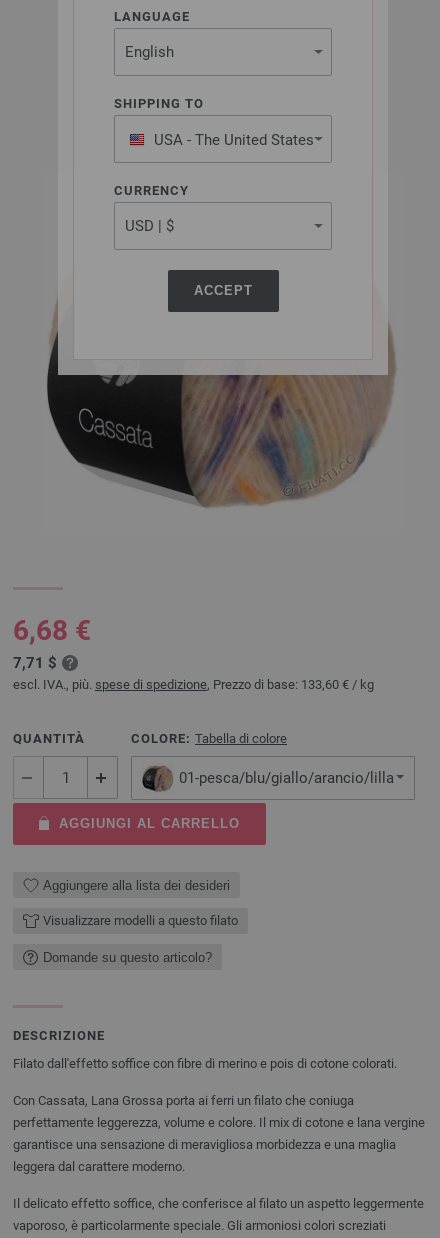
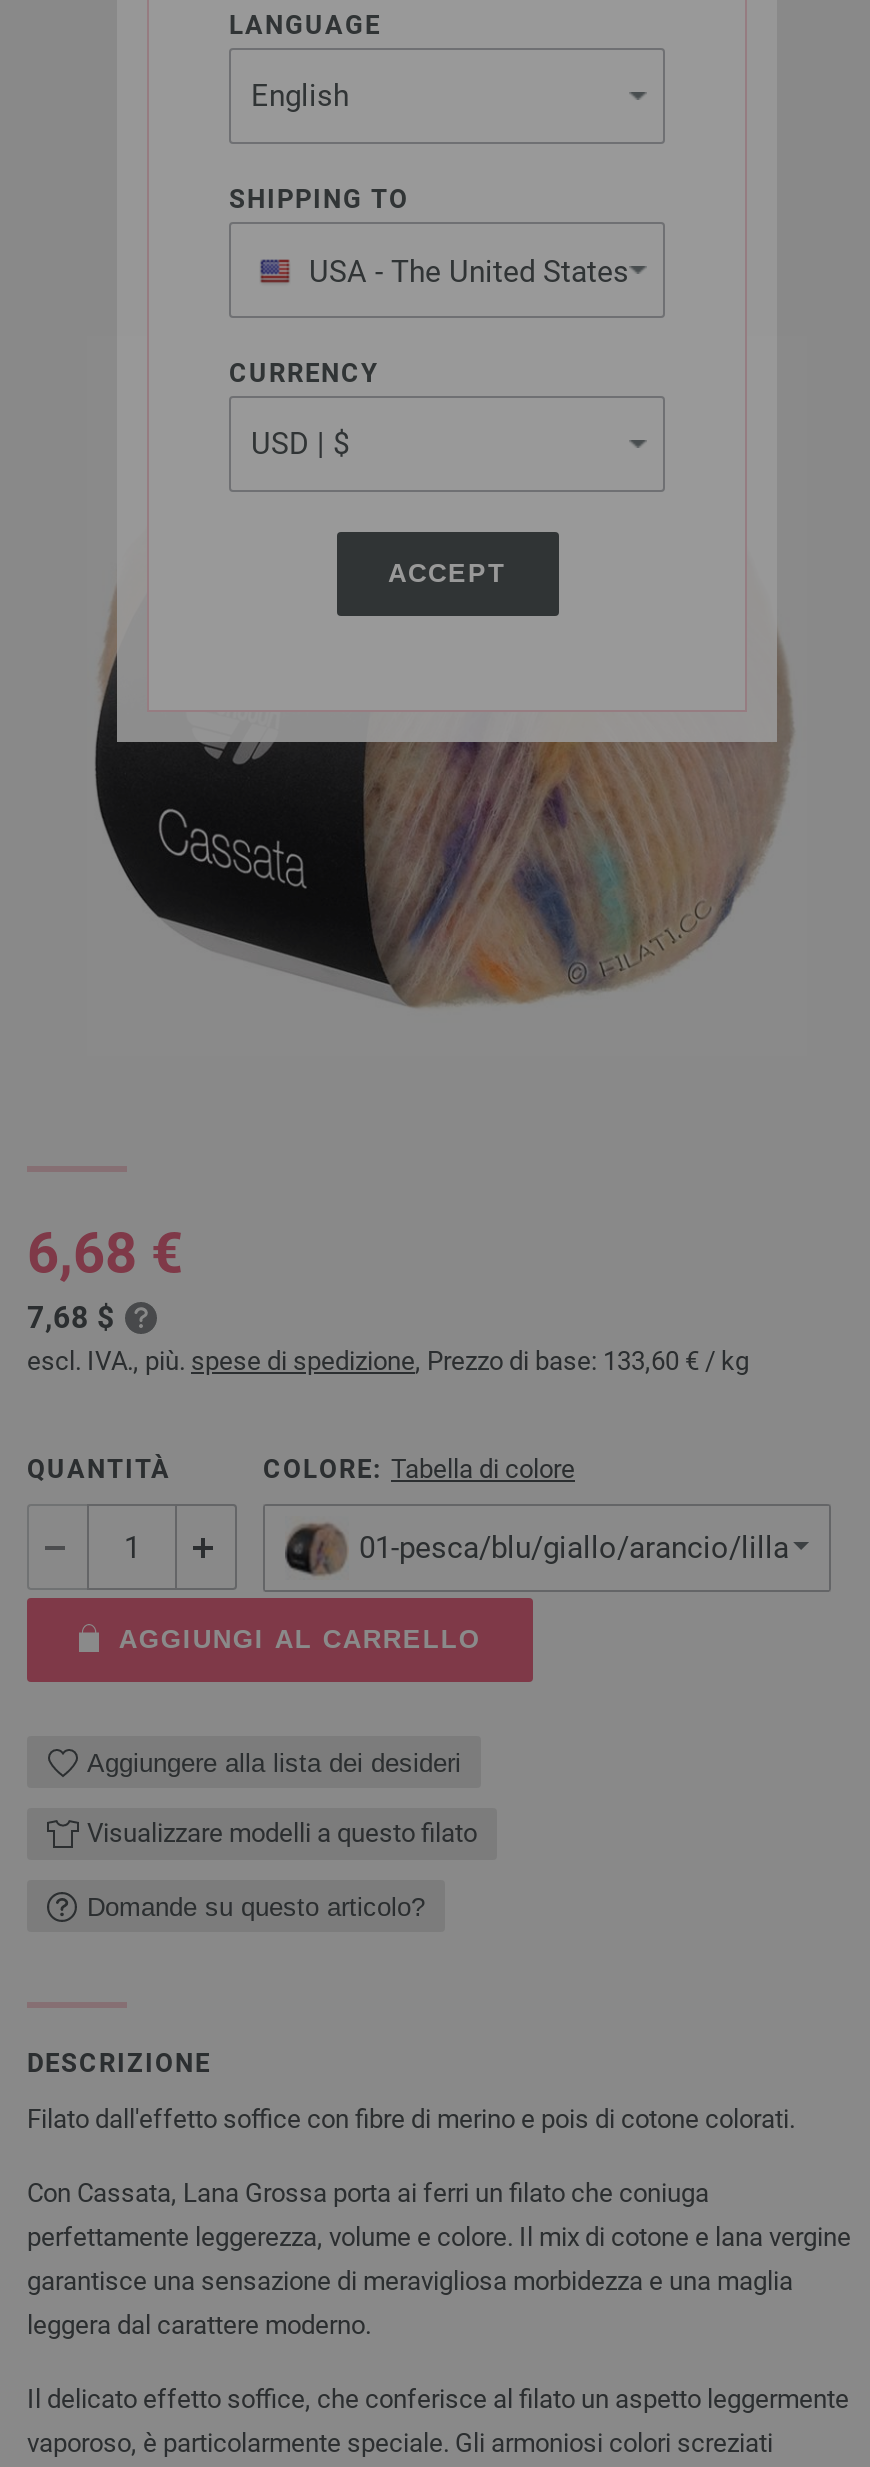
- 7,71 $
+ 7,68 $
